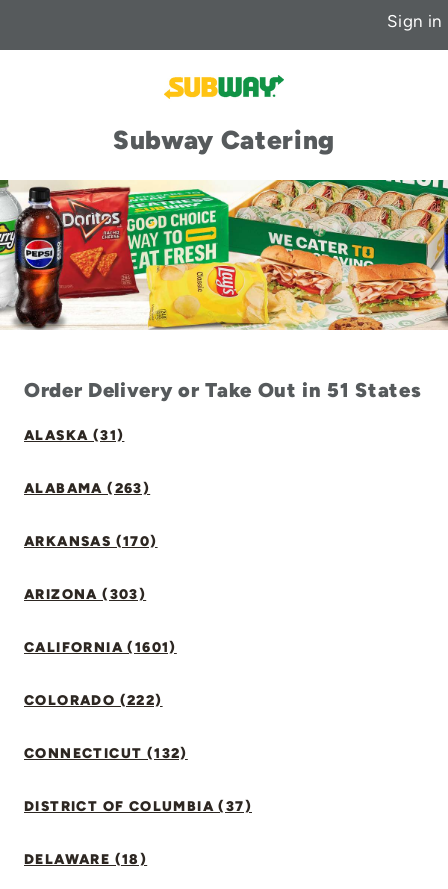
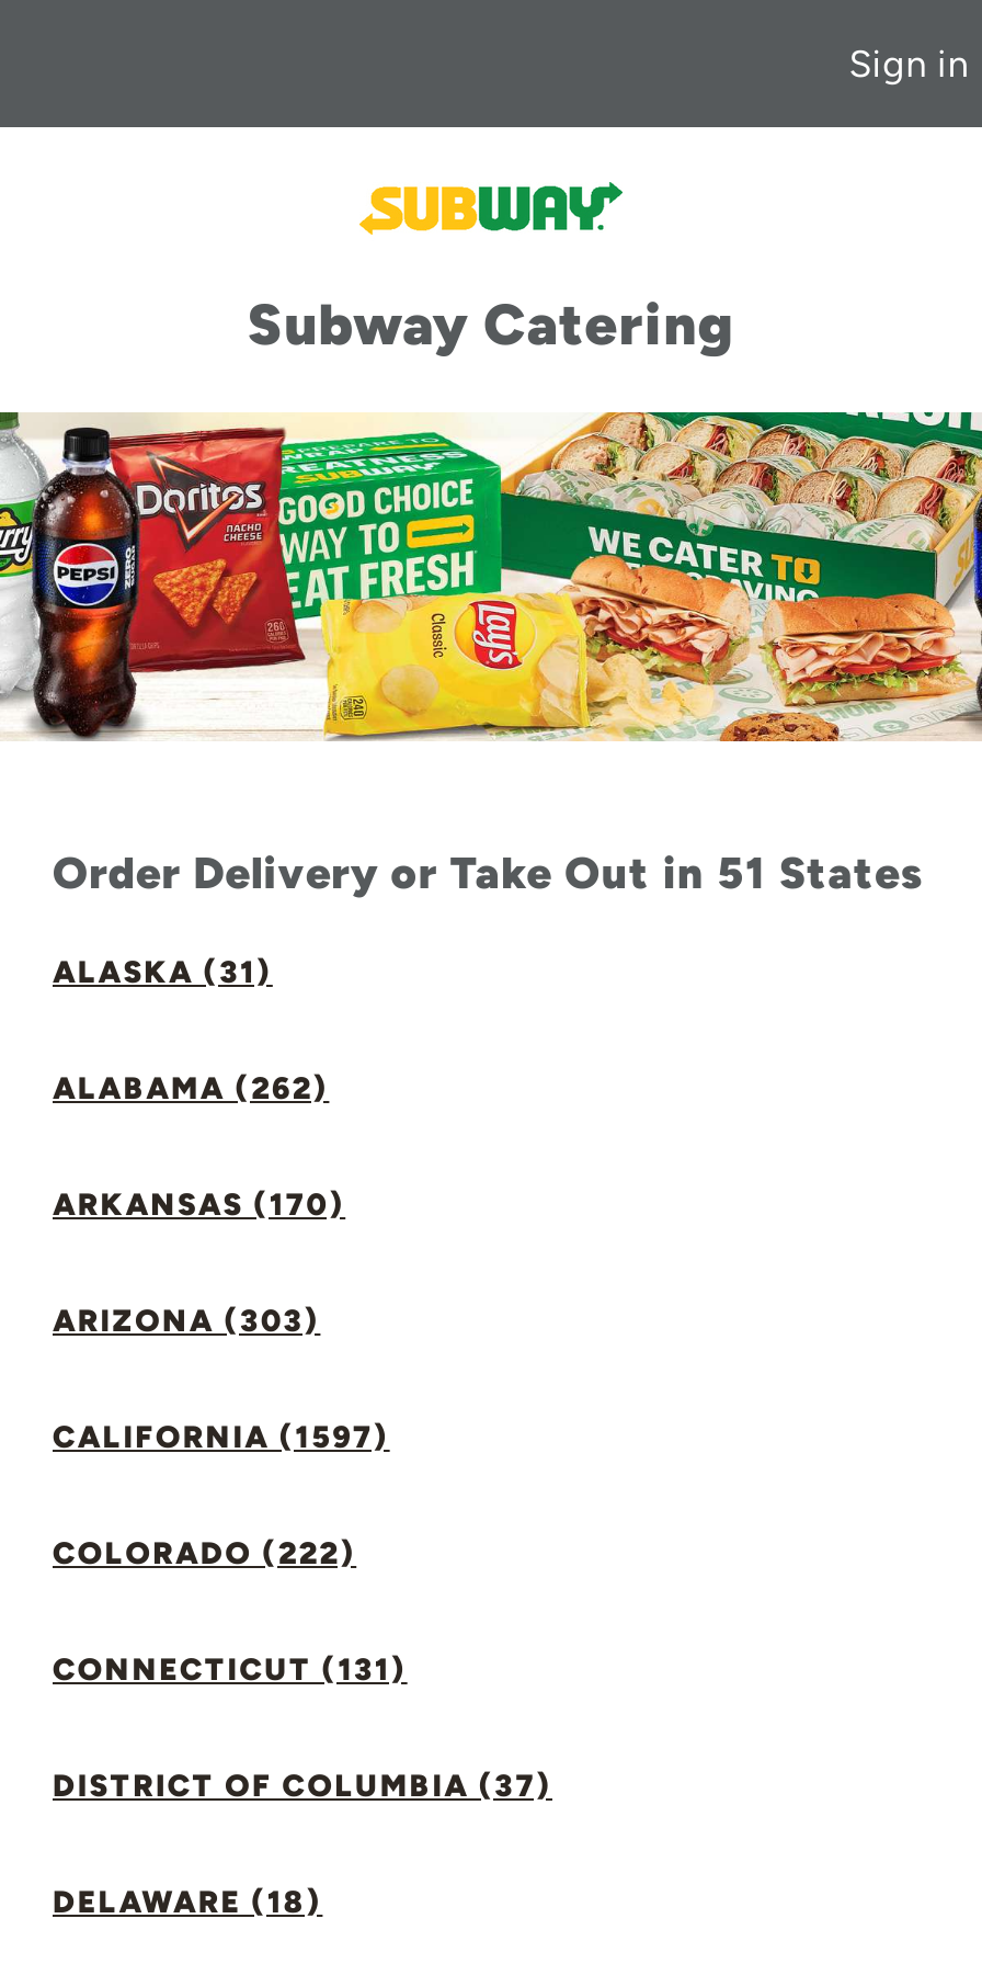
- ALABAMA (263)
+ ALABAMA (262)

- CALIFORNIA (1601)
+ CALIFORNIA (1597)

- CONNECTICUT (132)
+ CONNECTICUT (131)
